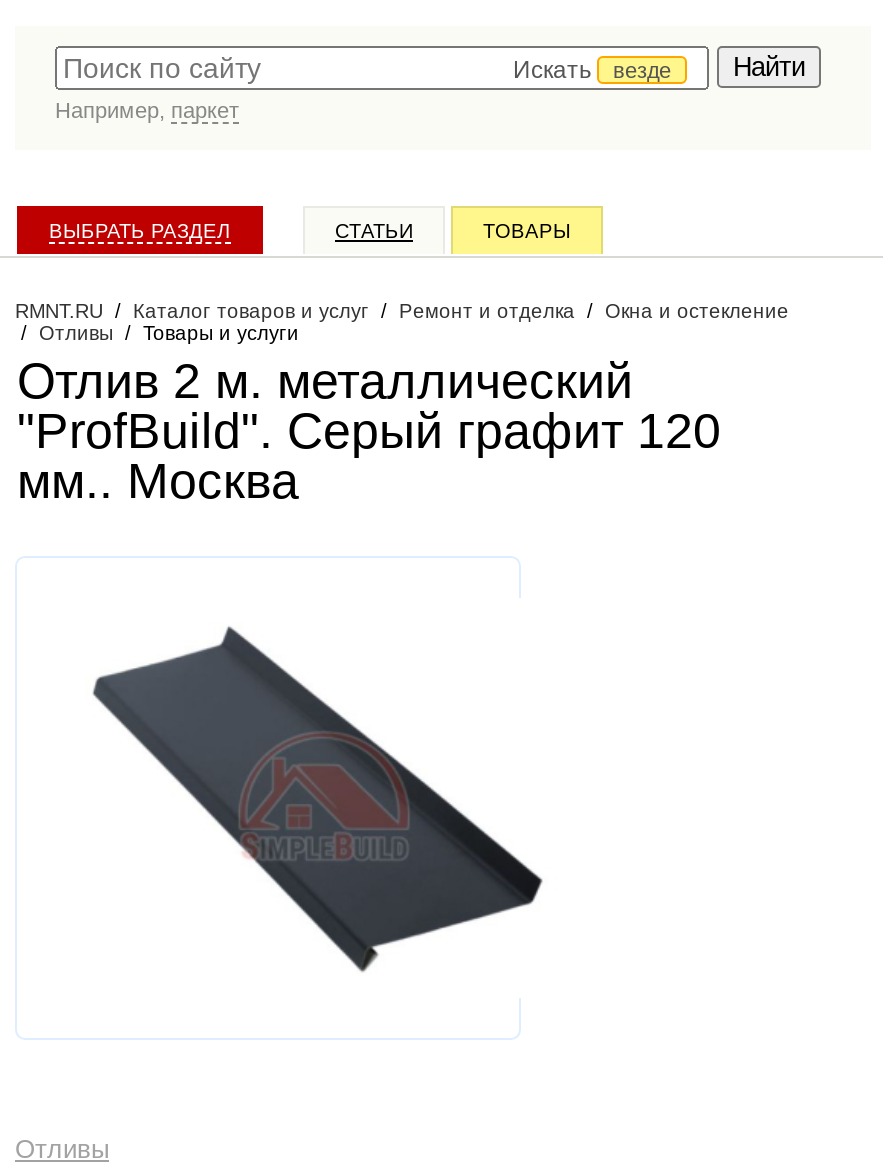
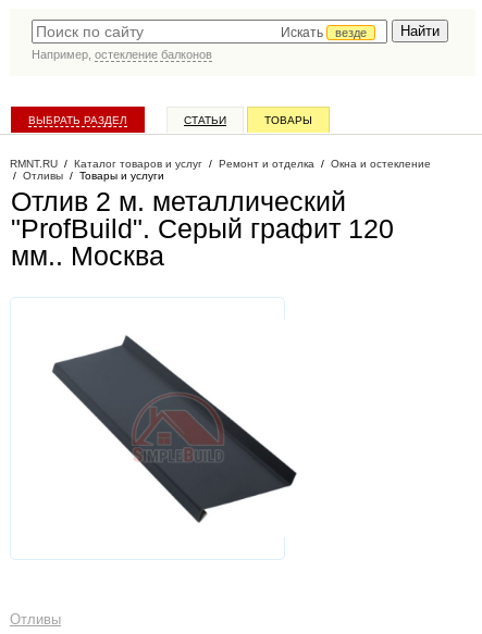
- Например, паркет
+ Например, остекление балконов
